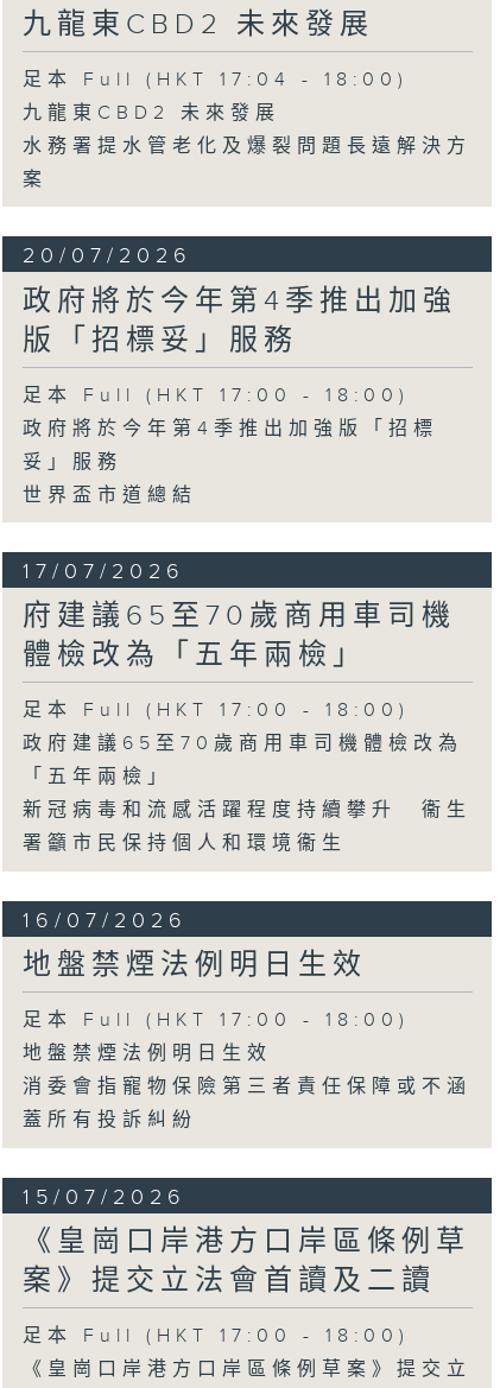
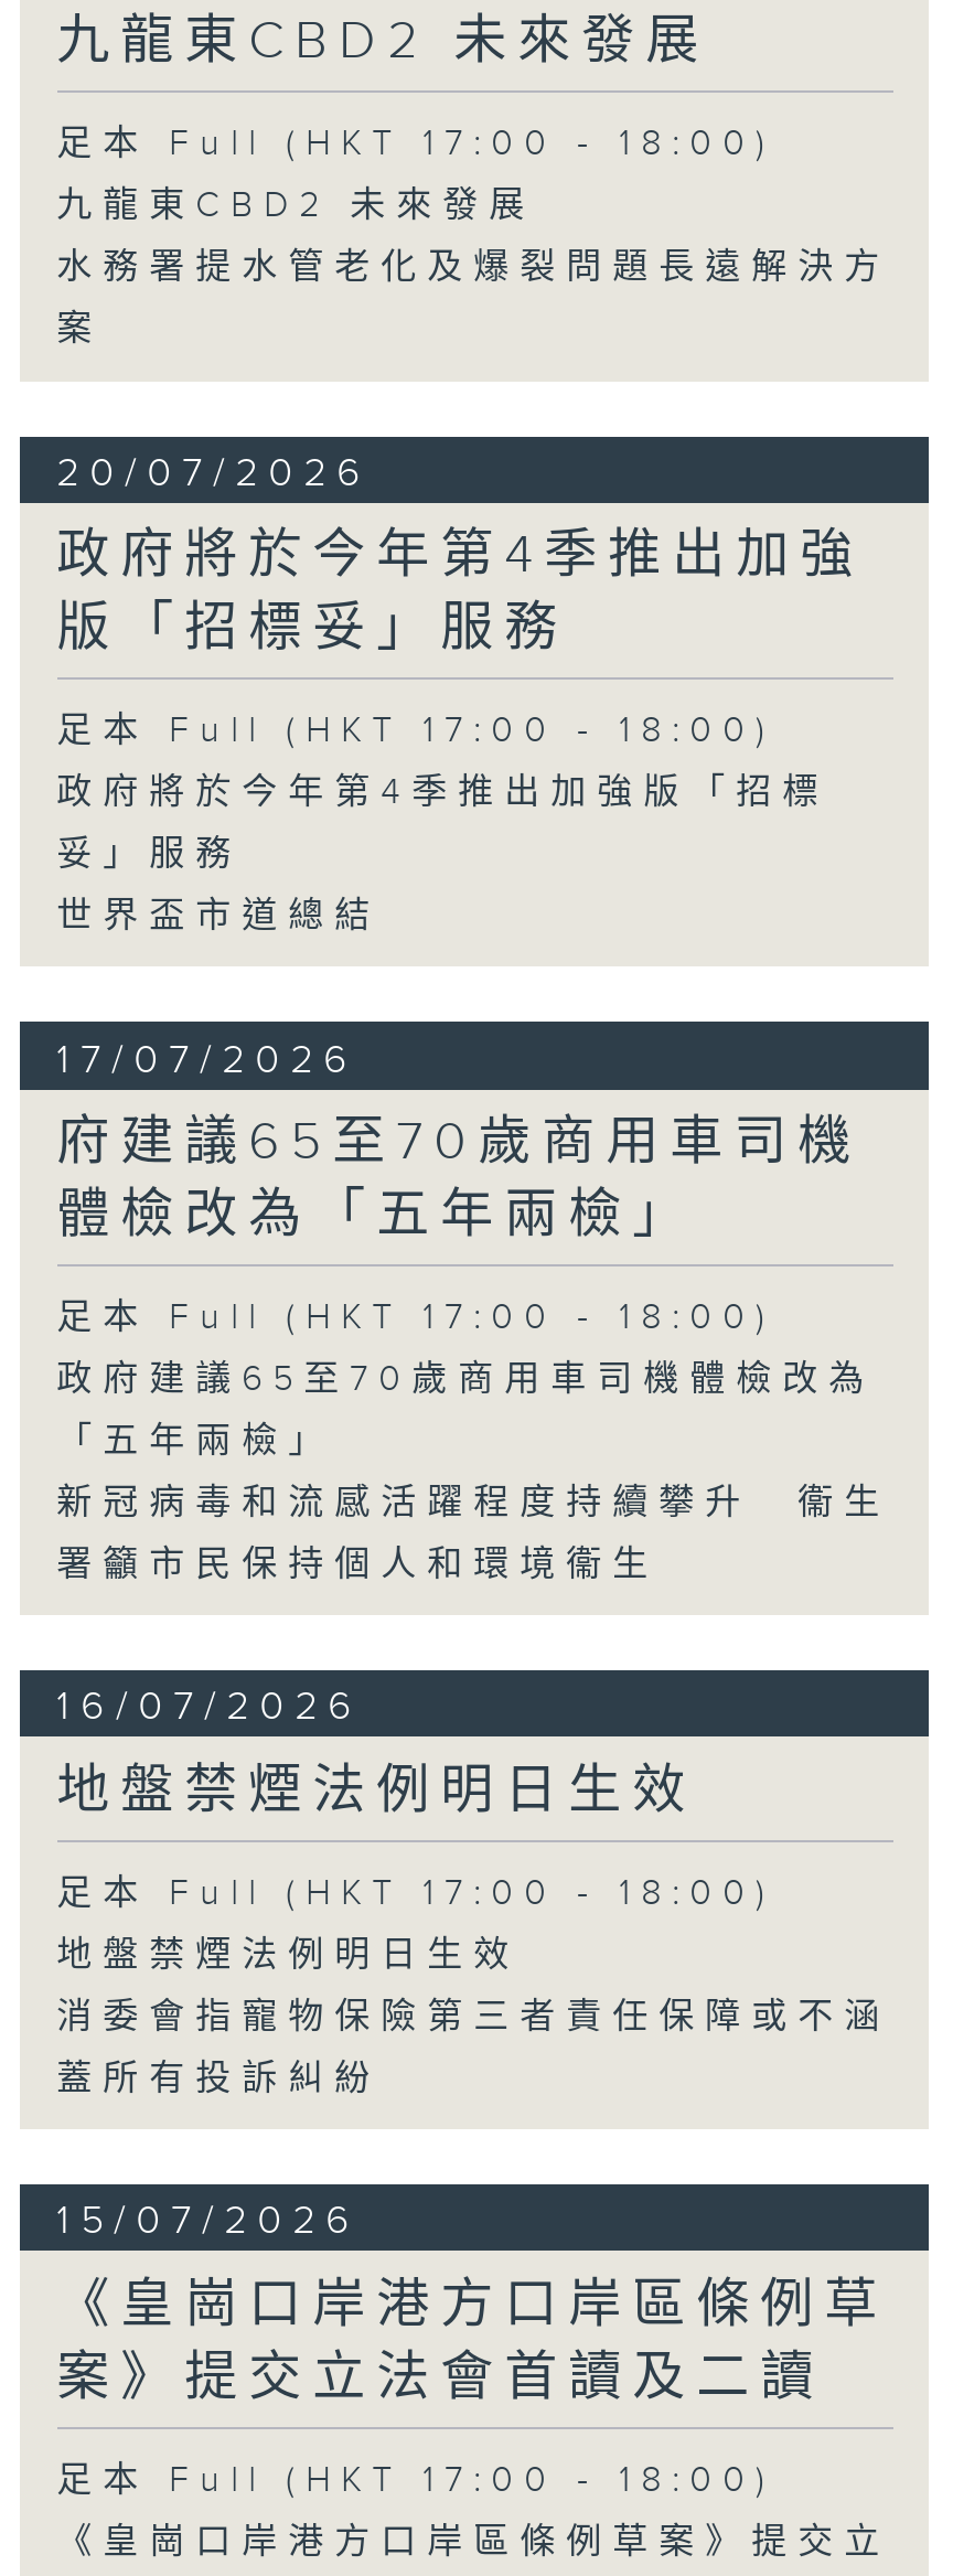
- 足本 Full (HKT 17:04 - 18:00)
+ 足本 Full (HKT 17:00 - 18:00)
